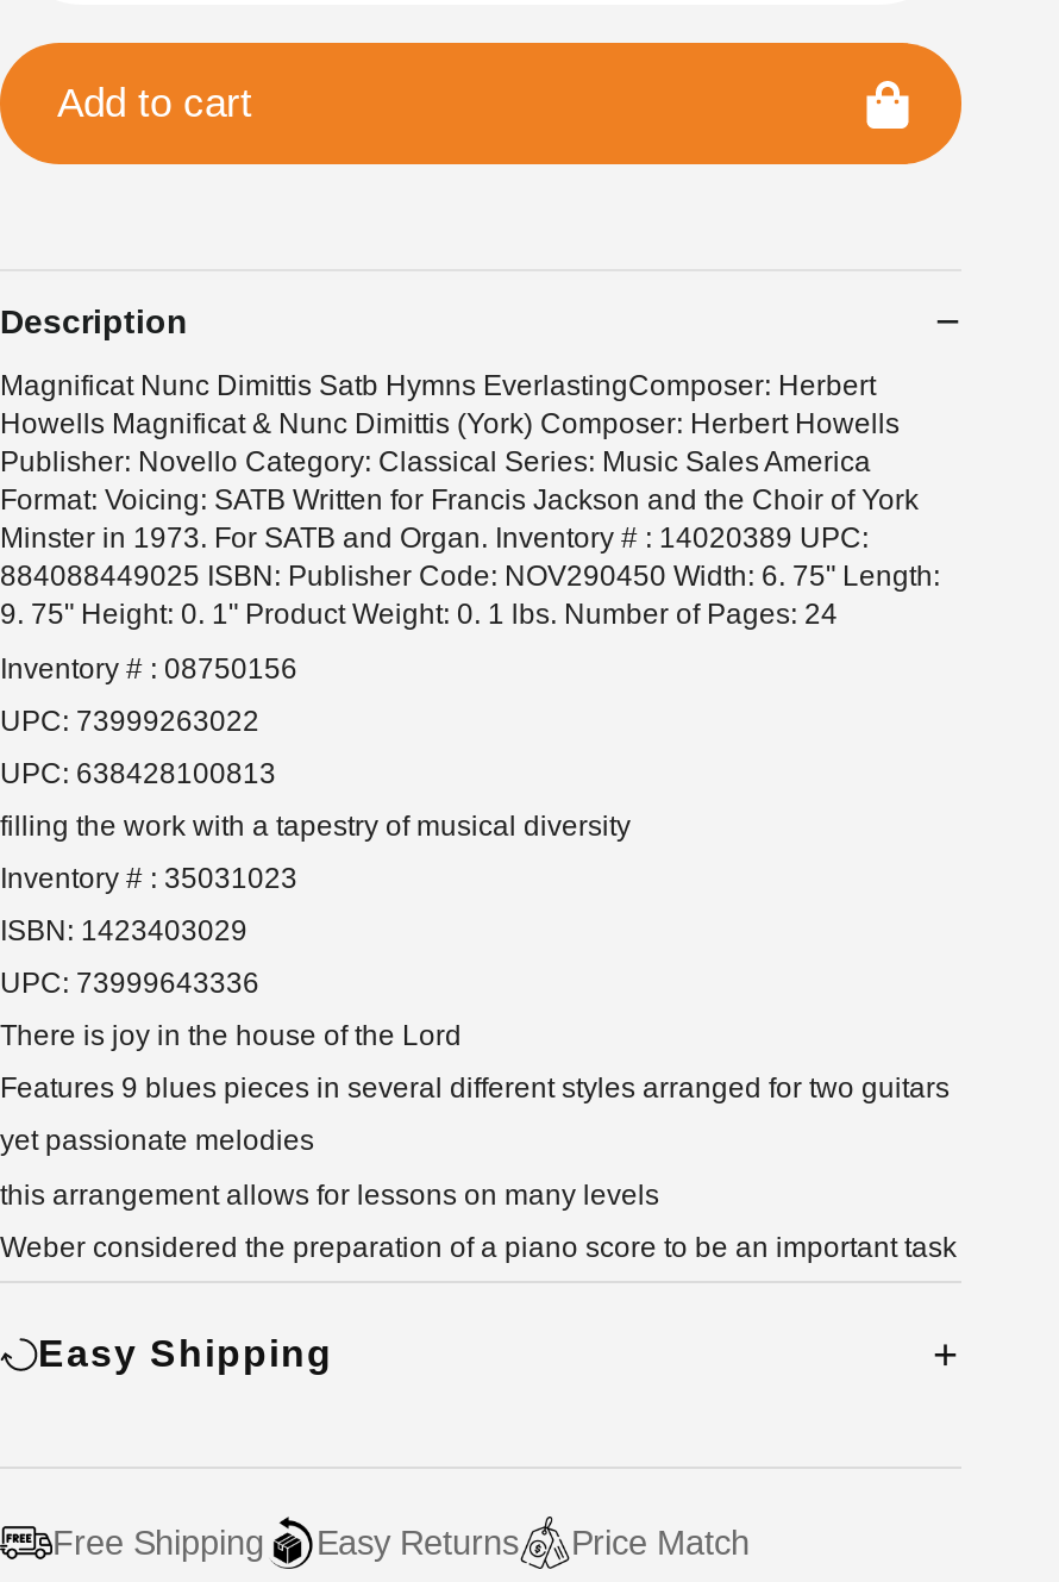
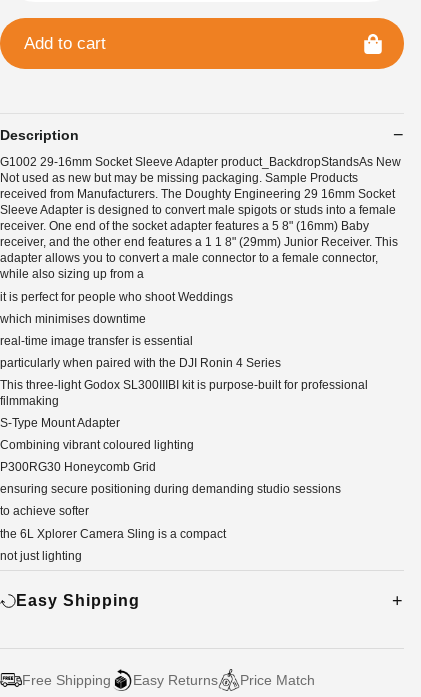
- Magnificat Nunc Dimittis Satb Hymns EverlastingComposer: Herbert
- Howells Magnificat & Nunc Dimittis (York) Composer: Herbert Howells
- Publisher: Novello Category: Classical Series: Music Sales America
- Format: Voicing: SATB Written for Francis Jackson and the Choir of York
- Minster in 1973. For SATB and Organ. Inventory # : 14020389 UPC:
- 884088449025 ISBN: Publisher Code: NOV290450 Width: 6. 75" Length:
- 9. 75" Height: 0. 1" Product Weight: 0. 1 lbs. Number of Pages: 24
+ G1002 29-16mm Socket Sleeve Adapter product_BackdropStandsAs New
+ Not used as new but may be missing packaging. Sample Products
+ received from Manufacturers. The Doughty Engineering 29 16mm Socket
+ Sleeve Adapter is designed to convert male spigots or studs into a female
+ receiver. One end of the socket adapter features a 5 8" (16mm) Baby
+ receiver, and the other end features a 1 1 8" (29mm) Junior Receiver. This
+ adapter allows you to convert a male connector to a female connector,
+ while also sizing up from a

- Inventory # : 08750156
+ it is perfect for people who shoot Weddings

- UPC: 73999263022
+ which minimises downtime

- UPC: 638428100813
+ real-time image transfer is essential

- filling the work with a tapestry of musical diversity
+ particularly when paired with the DJI Ronin 4 Series

- Inventory # : 35031023
+ This three-light Godox SL300IIIBI kit is purpose-built for professional
+ filmmaking

- ISBN: 1423403029
+ S-Type Mount Adapter

- UPC: 73999643336
+ Combining vibrant coloured lighting

- There is joy in the house of the Lord
+ P300RG30 Honeycomb Grid

- Features 9 blues pieces in several different styles arranged for two guitars
+ ensuring secure positioning during demanding studio sessions

- yet passionate melodies
+ to achieve softer

- this arrangement allows for lessons on many levels
+ the 6L Xplorer Camera Sling is a compact

- Weber considered the preparation of a piano score to be an important task
+ not just lighting
